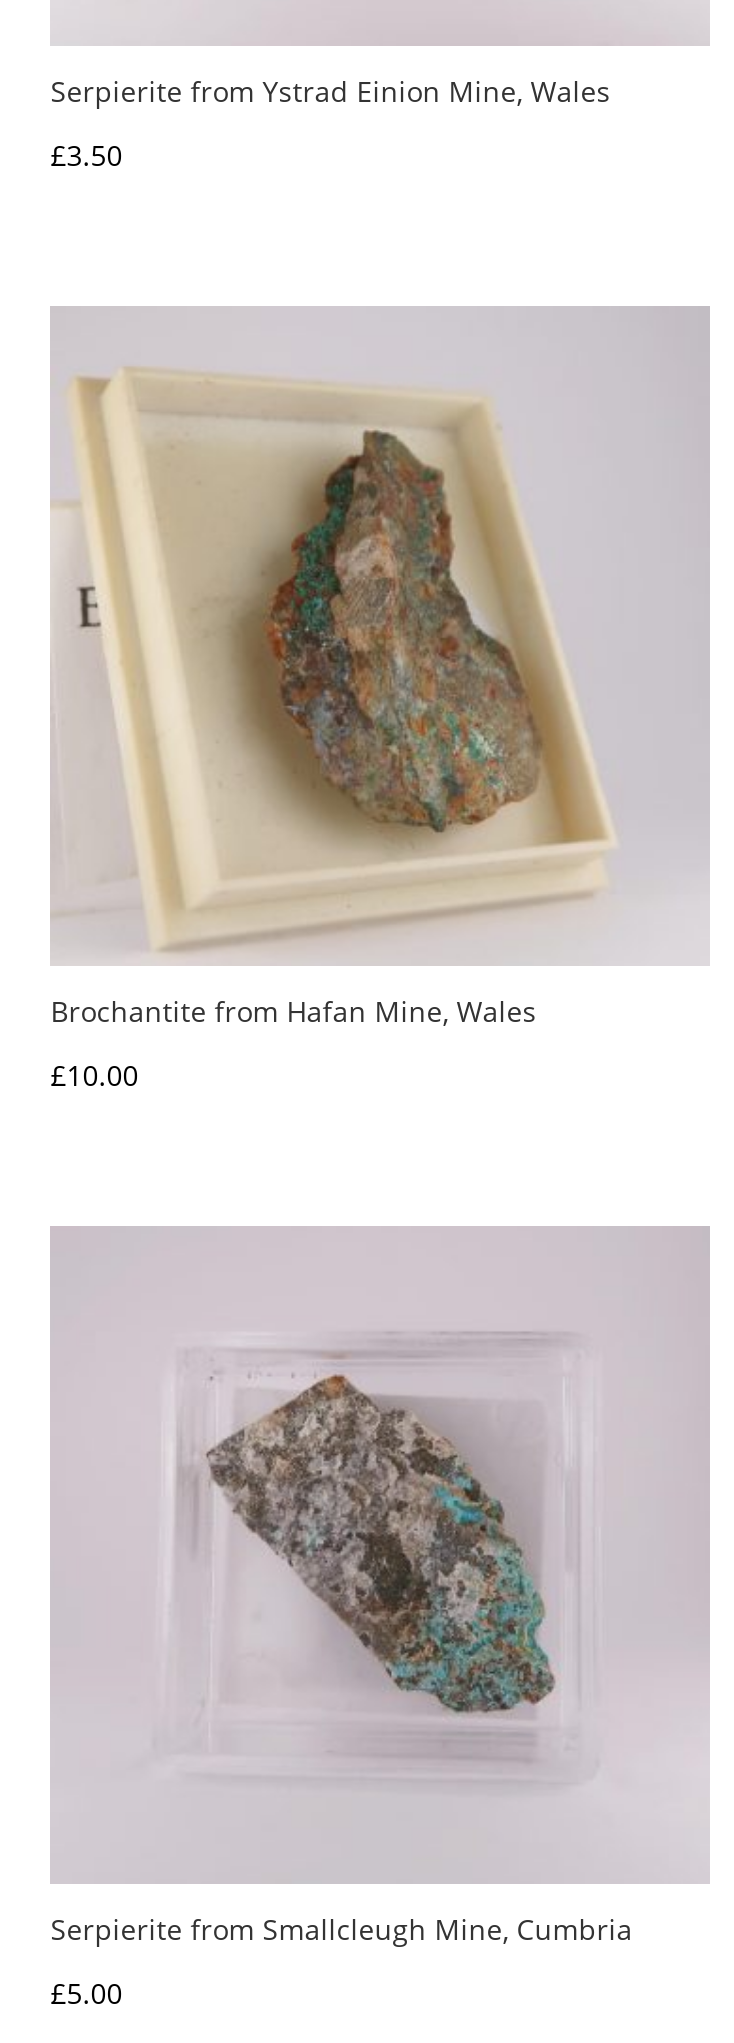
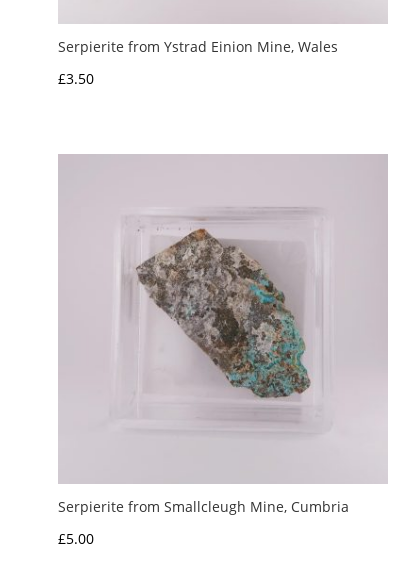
- [image]
- Brochantite from Hafan Mine, Wales
- £10.00
